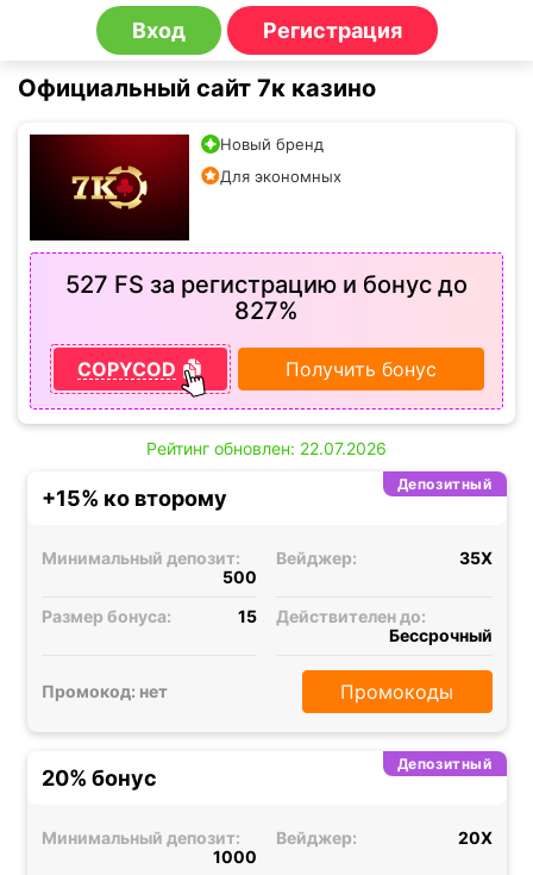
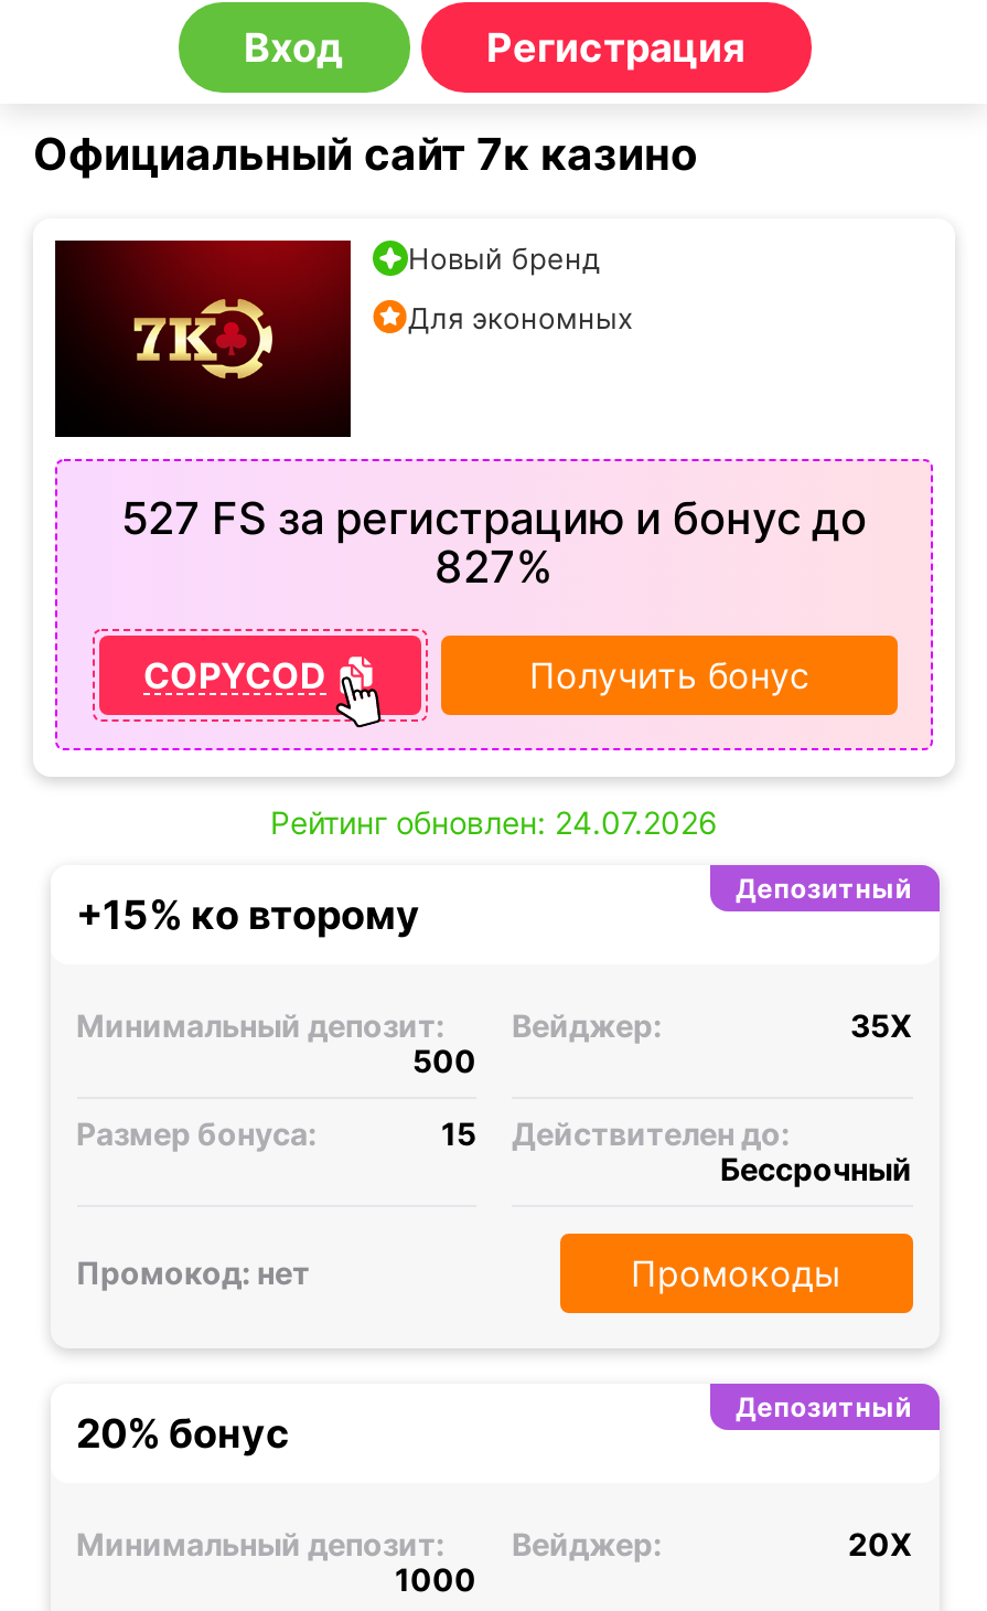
- Рейтинг обновлен: 22.07.2026
+ Рейтинг обновлен: 24.07.2026
